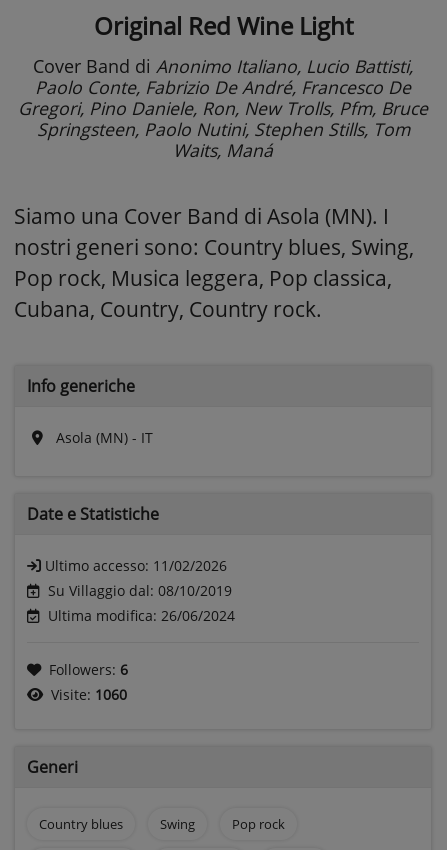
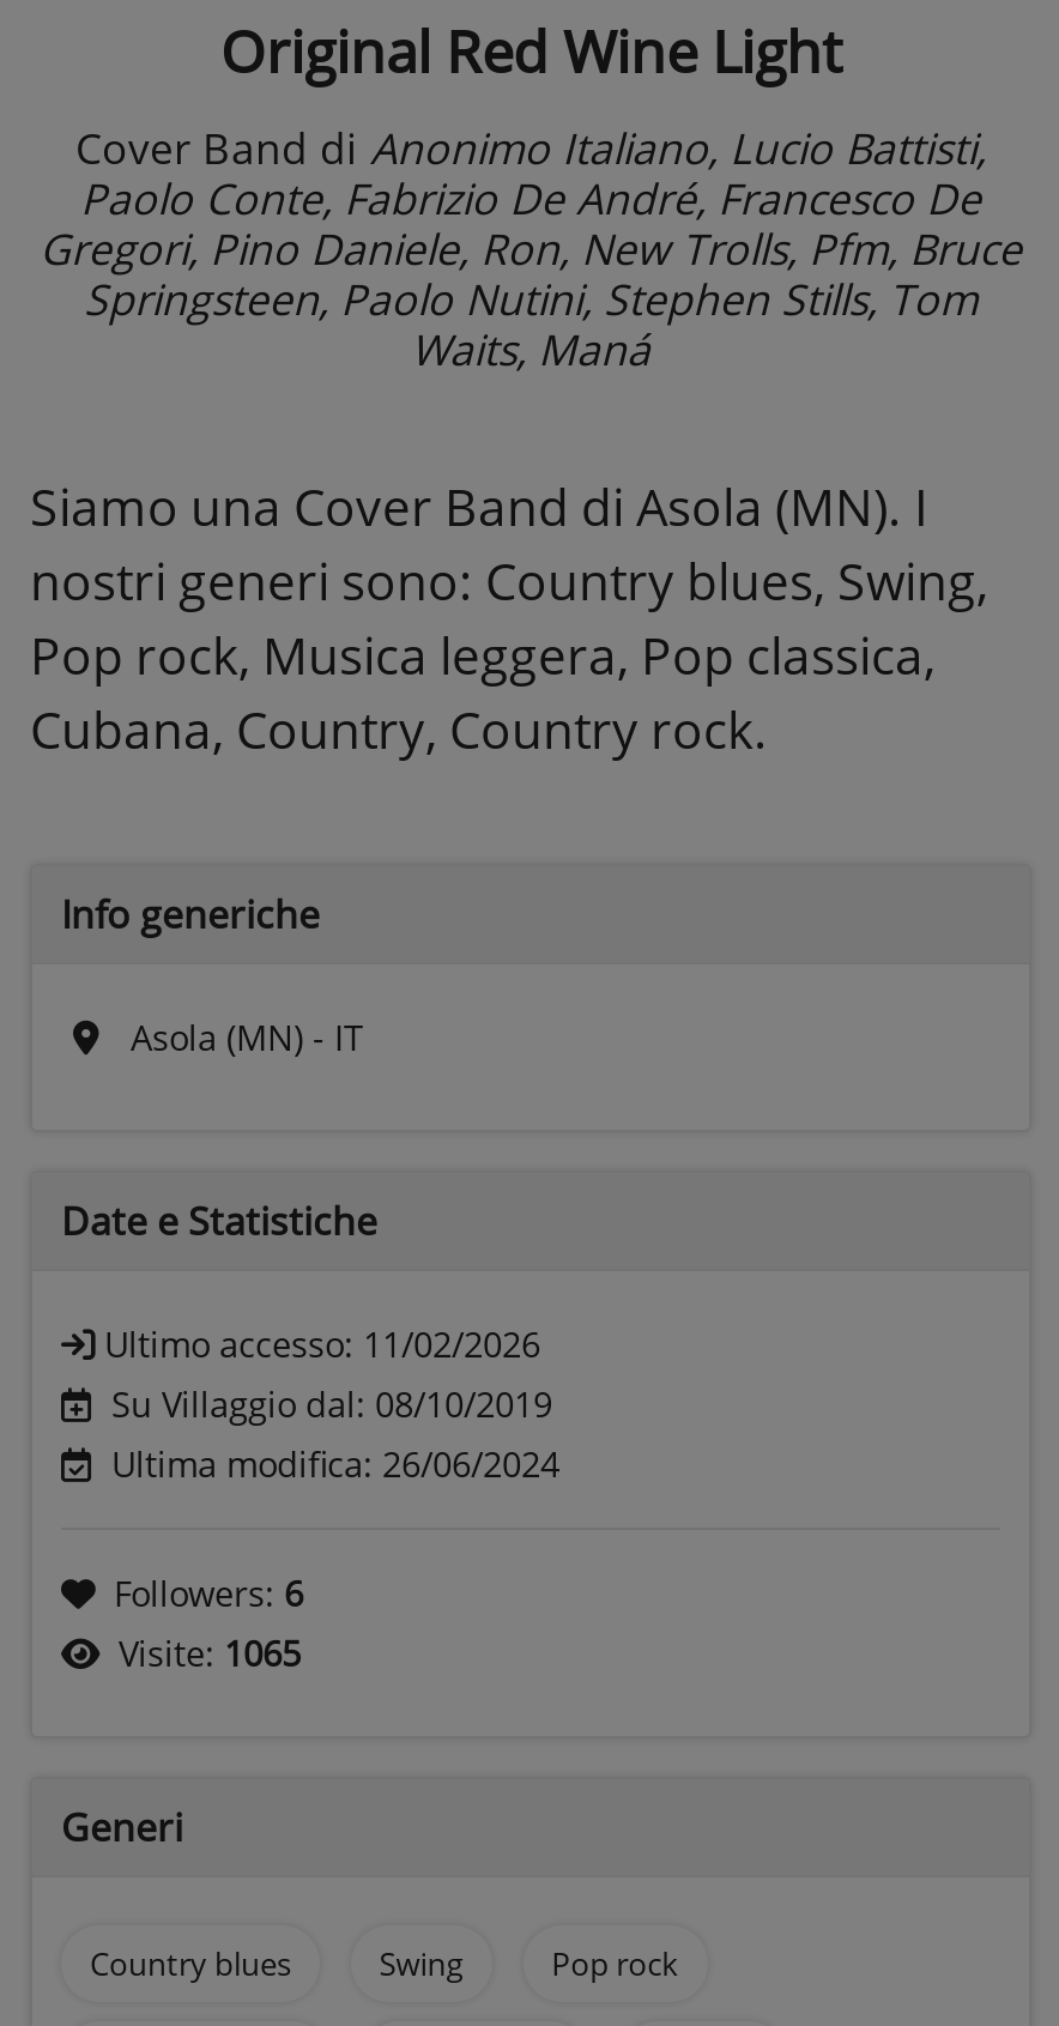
- Visite: 1060
+ Visite: 1065
